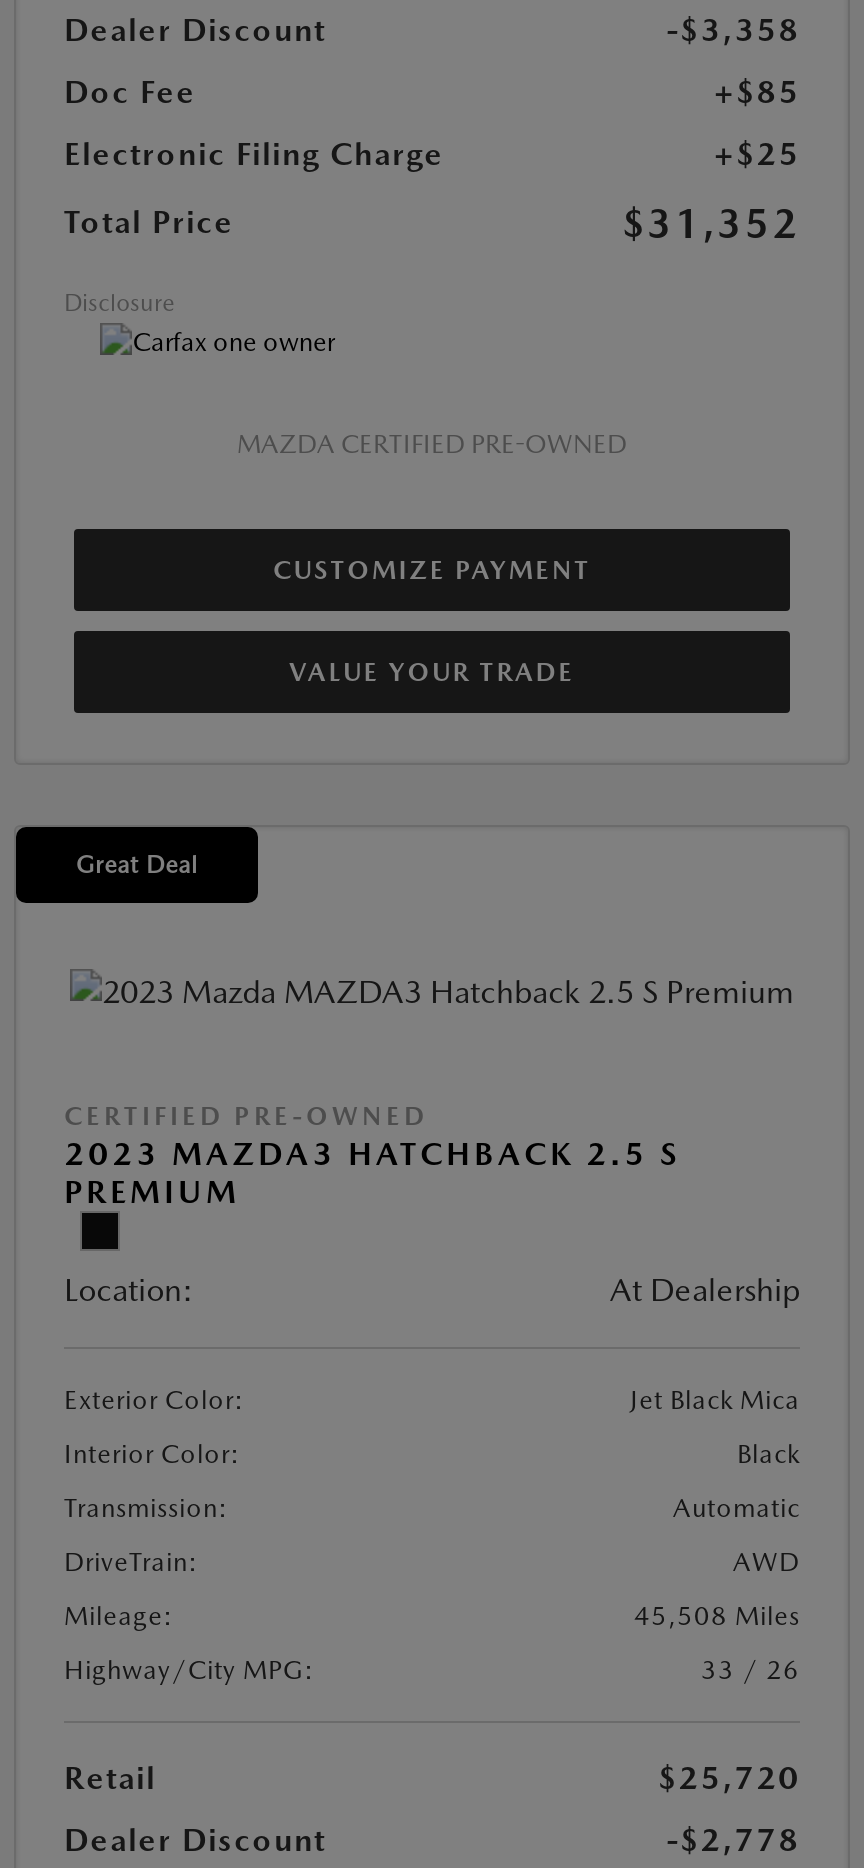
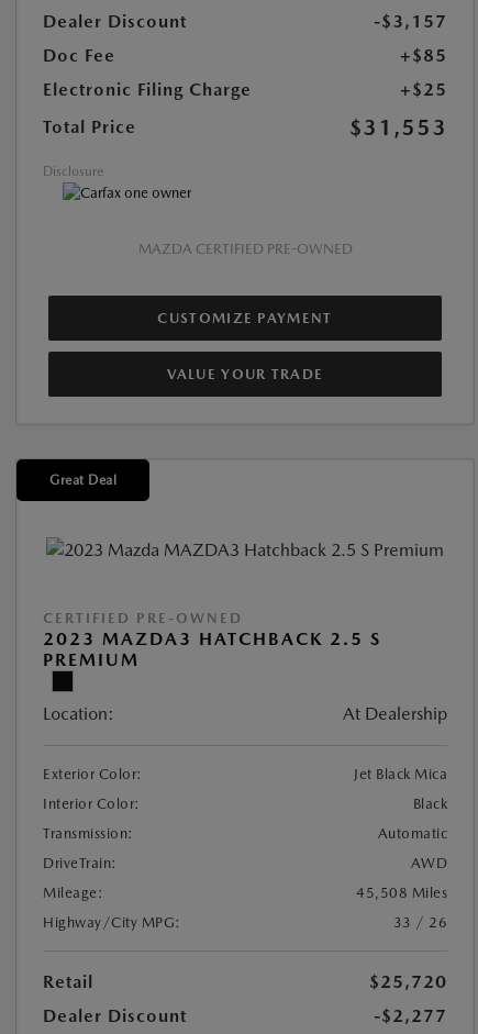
- -$3,358
+ -$3,157

- $31,352
+ $31,553

- -$2,778
+ -$2,277
